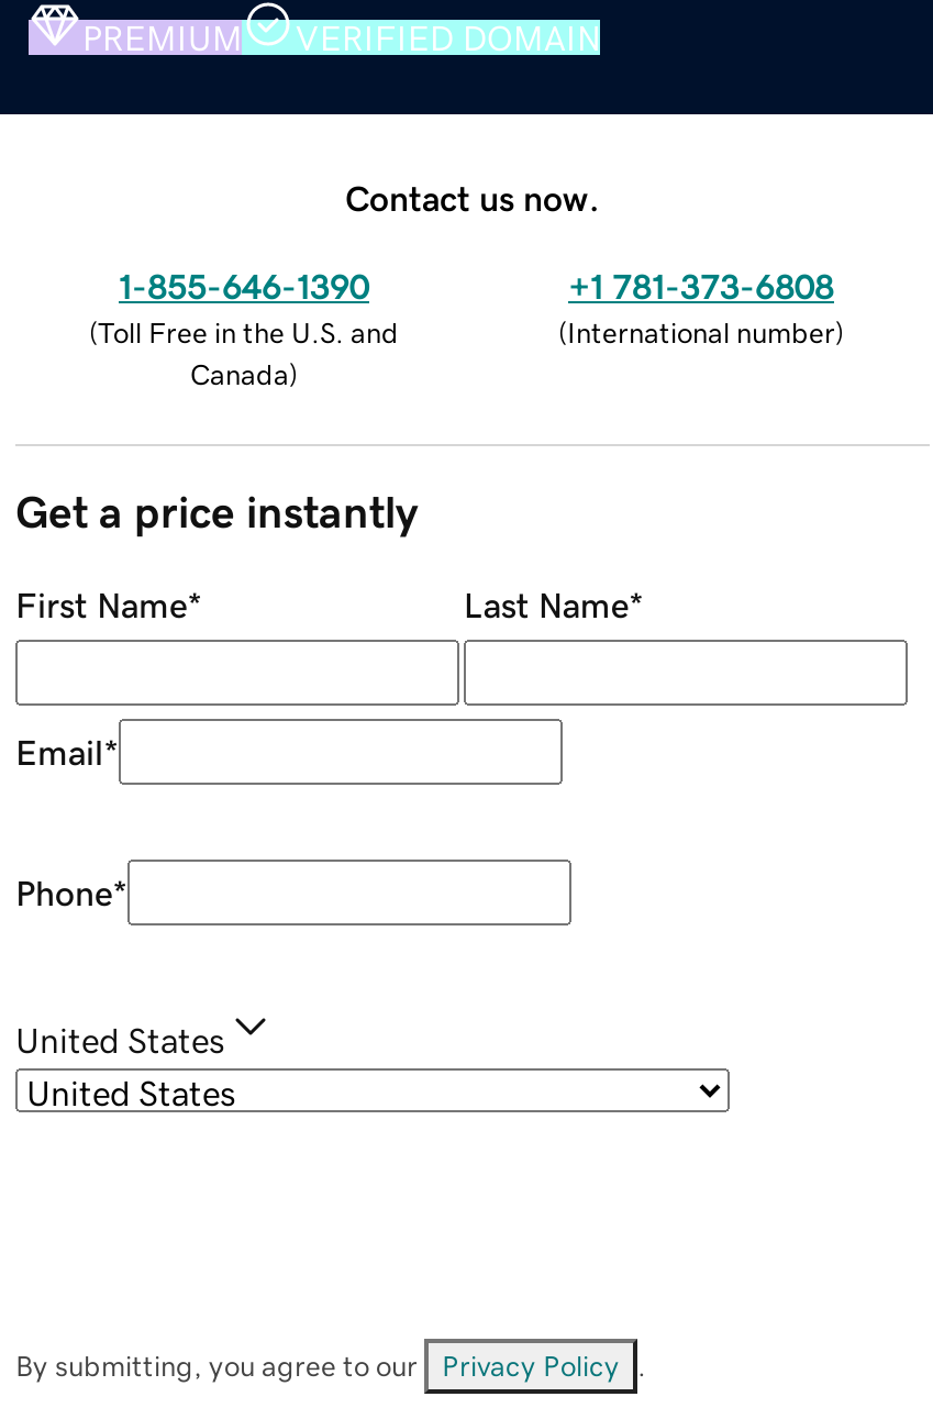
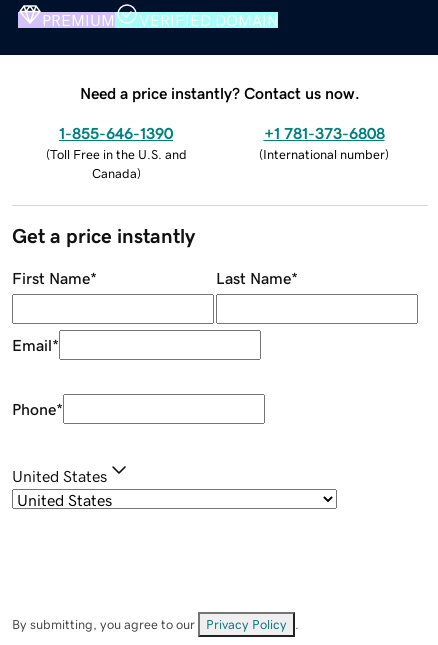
- Contact us now.
+ Need a price instantly? Contact us now.
